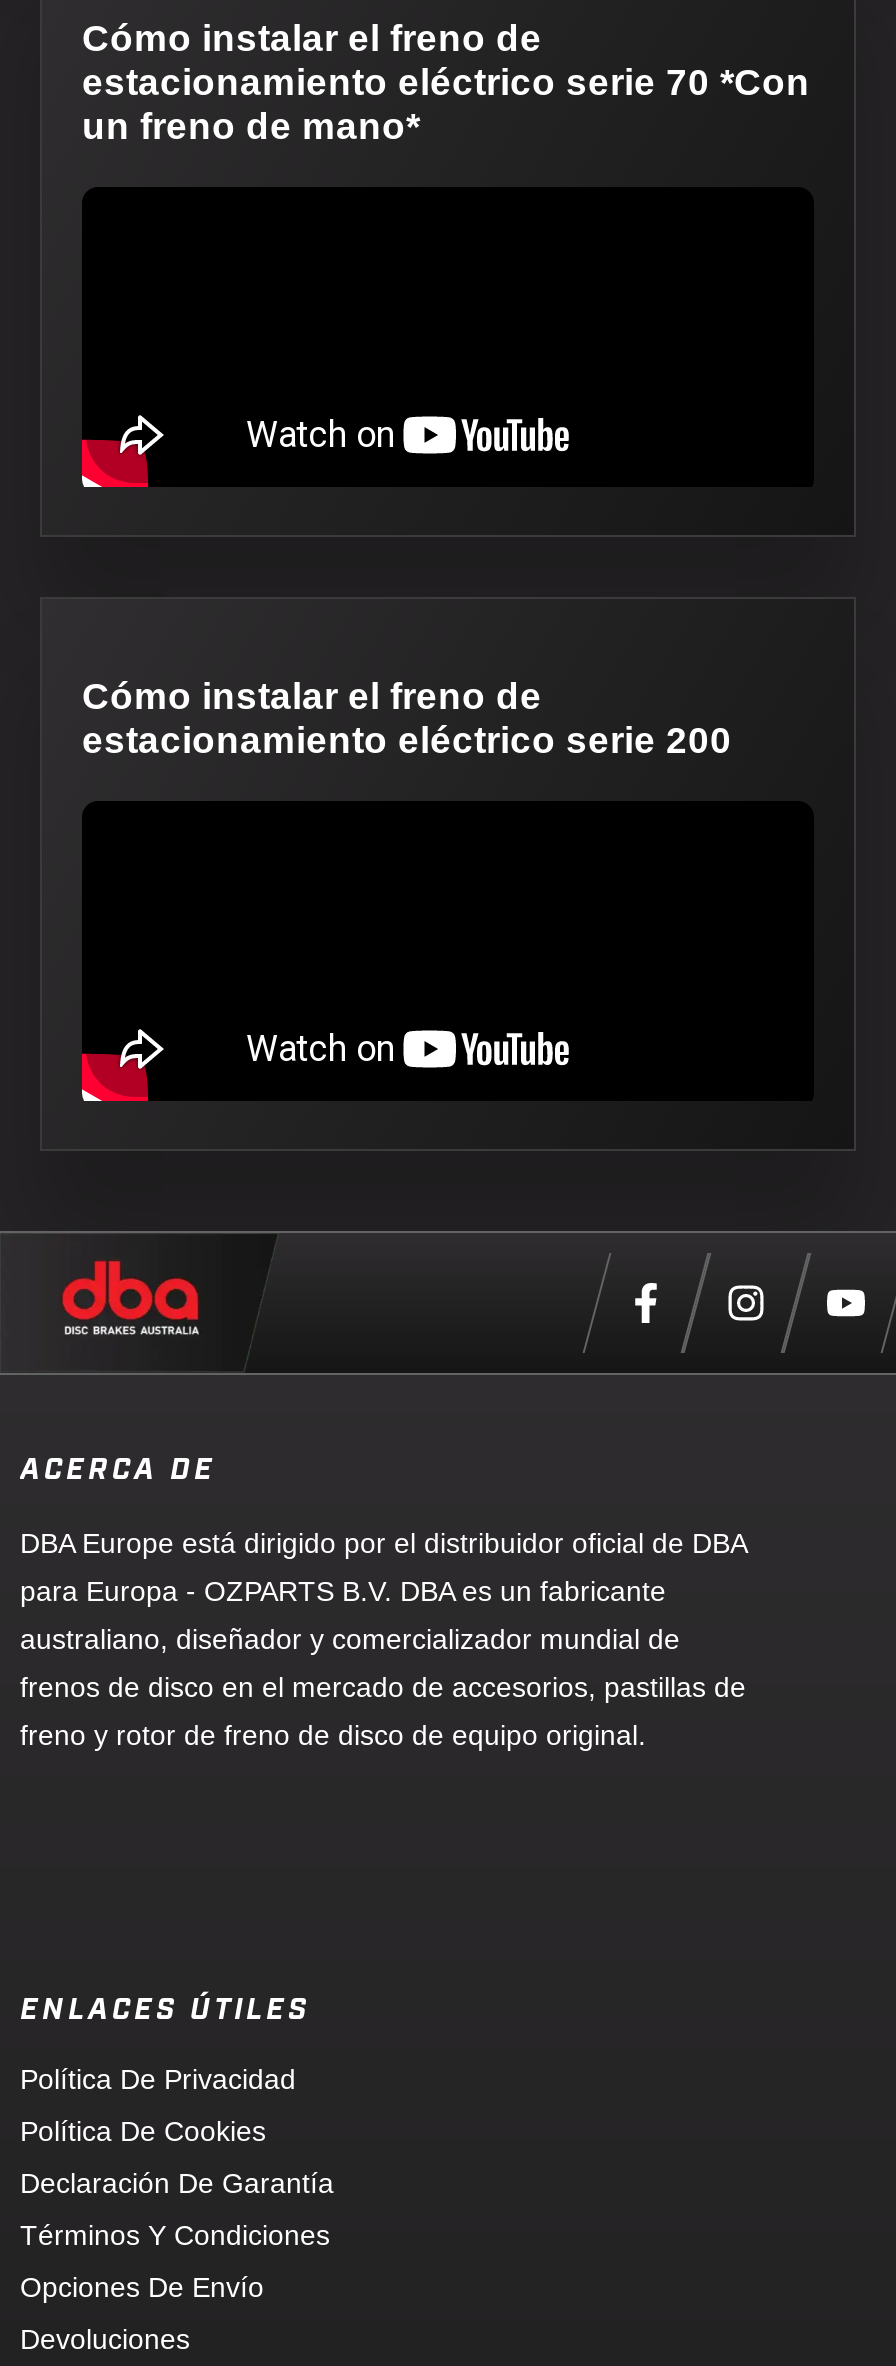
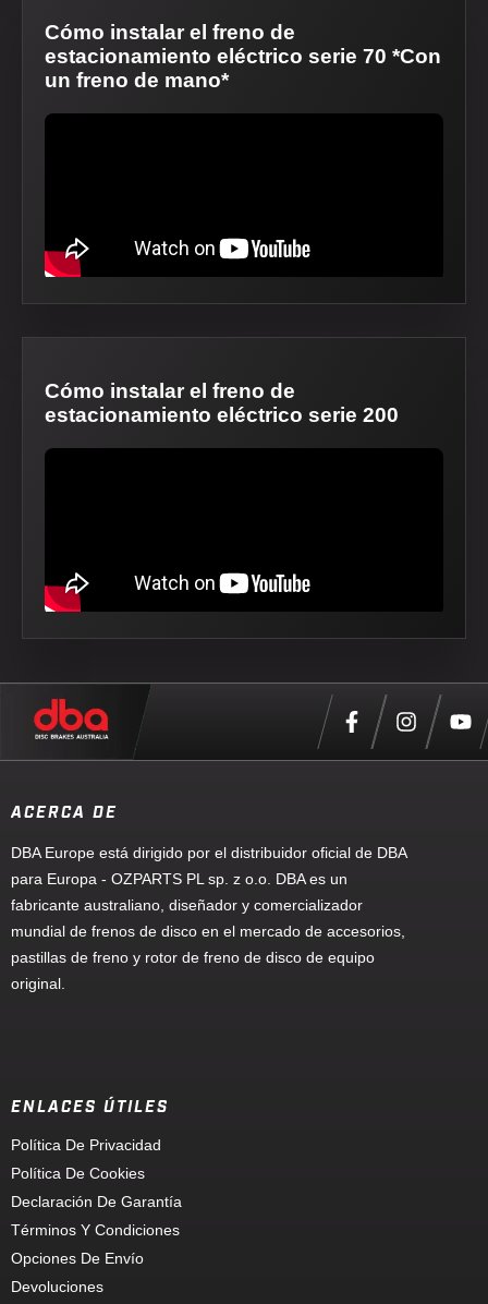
- para Europa - OZPARTS B.V. DBA es un fabricante
- australiano, diseñador y comercializador mundial de
- frenos de disco en el mercado de accesorios, pastillas de
- freno y rotor de freno de disco de equipo original.
+ para Europa - OZPARTS PL sp. z o.o. DBA es un
+ fabricante australiano, diseñador y comercializador
+ mundial de frenos de disco en el mercado de accesorios,
+ pastillas de freno y rotor de freno de disco de equipo
+ original.
